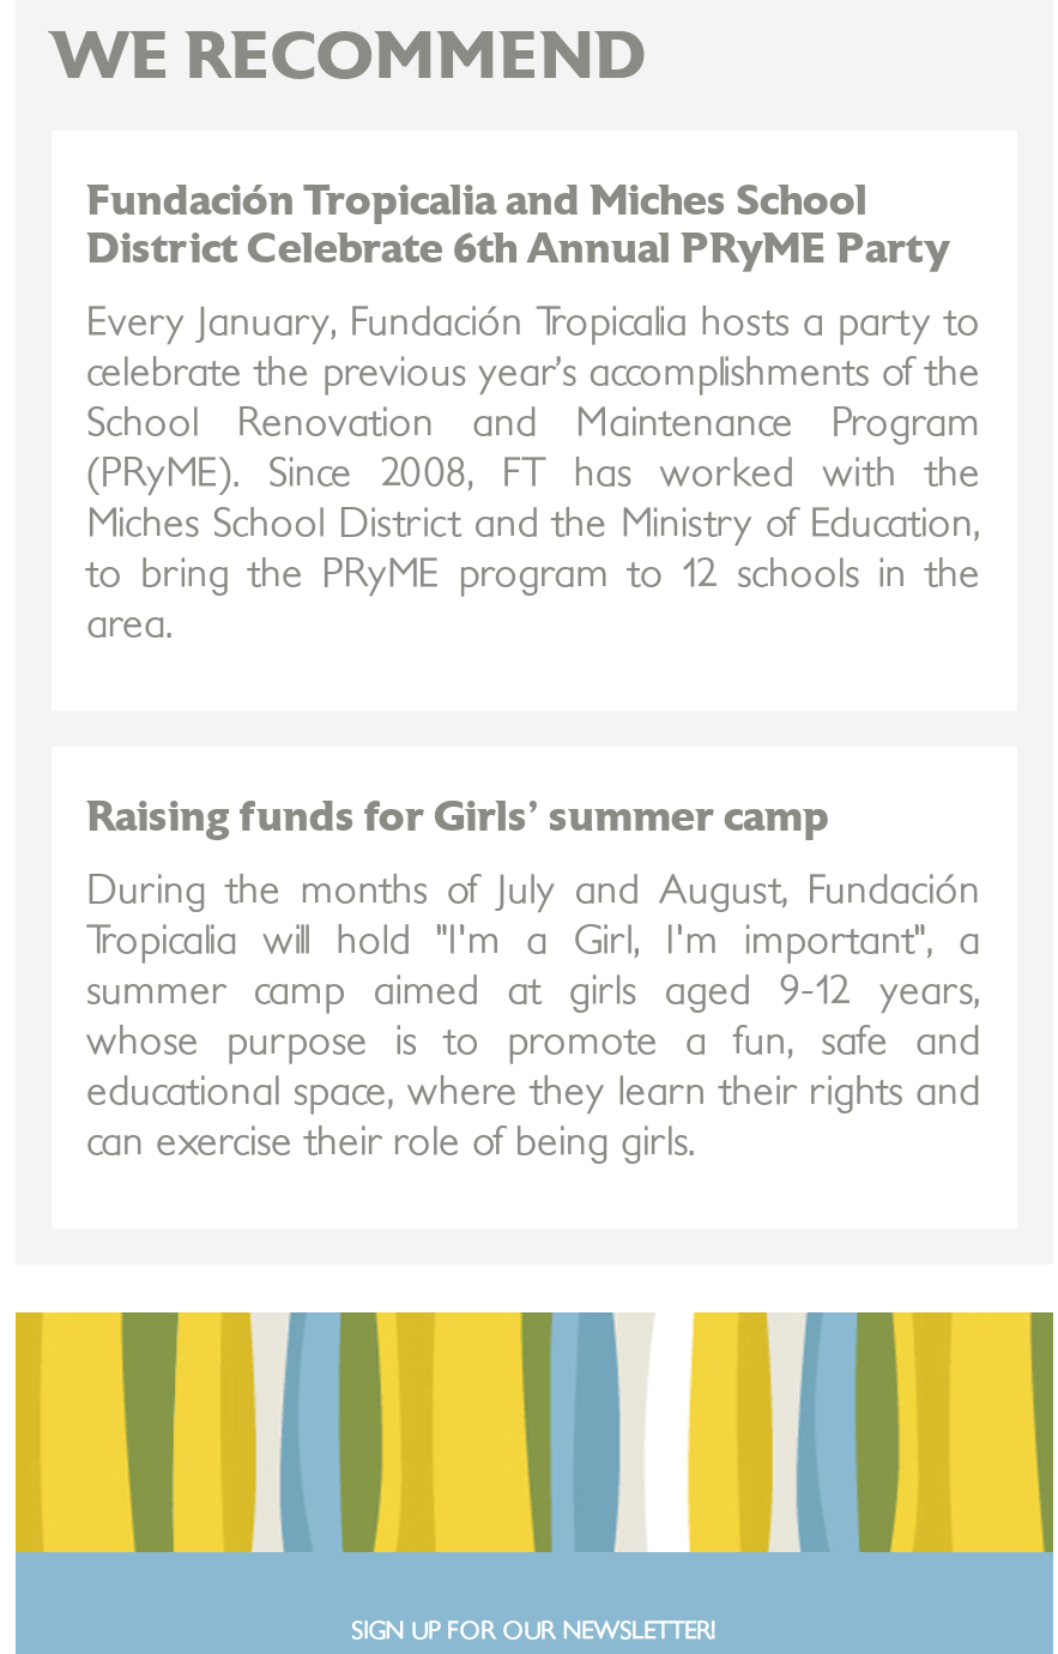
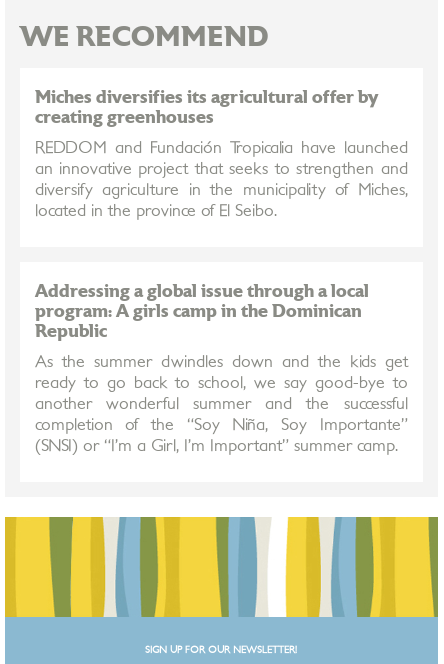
- Fundación Tropicalia and Miches School
- District Celebrate 6th Annual PRyME Party
+ Miches diversifies its agricultural offer by
+ creating greenhouses

- Every January, Fundación Tropicalia hosts a party to
- celebrate the previous year’s accomplishments of the
- School Renovation and Maintenance Program
- (PRyME). Since 2008, FT has worked with the
- Miches School District and the Ministry of Education,
- to bring the PRyME program to 12 schools in the
- area.
+ REDDOM and Fundación Tropicalia have launched
+ an innovative project that seeks to strengthen and
+ diversify agriculture in the municipality of Miches,
+ located in the province of El Seibo.

- Raising funds for Girls' summer camp
+ Addressing a global issue through a local
+ program: A girls camp in the Dominican
+ Republic

- During the months of July and August, Fundación
- Tropicalia will hold "I'm a Girl, I'm important", a
- summer camp aimed at girls aged 9-12 years,
- whose purpose is to promote a fun, safe and
- educational space, where they learn their rights and
- can exercise their role of being girls.
+ As the summer dwindles down and the kids get
+ ready to go back to school, we say good-bye to
+ another wonderful summer and the successful
+ completion of the “Soy Niña, Soy Importante”
+ (SNSI) or “I’m a Girl, I’m Important” summer camp.
